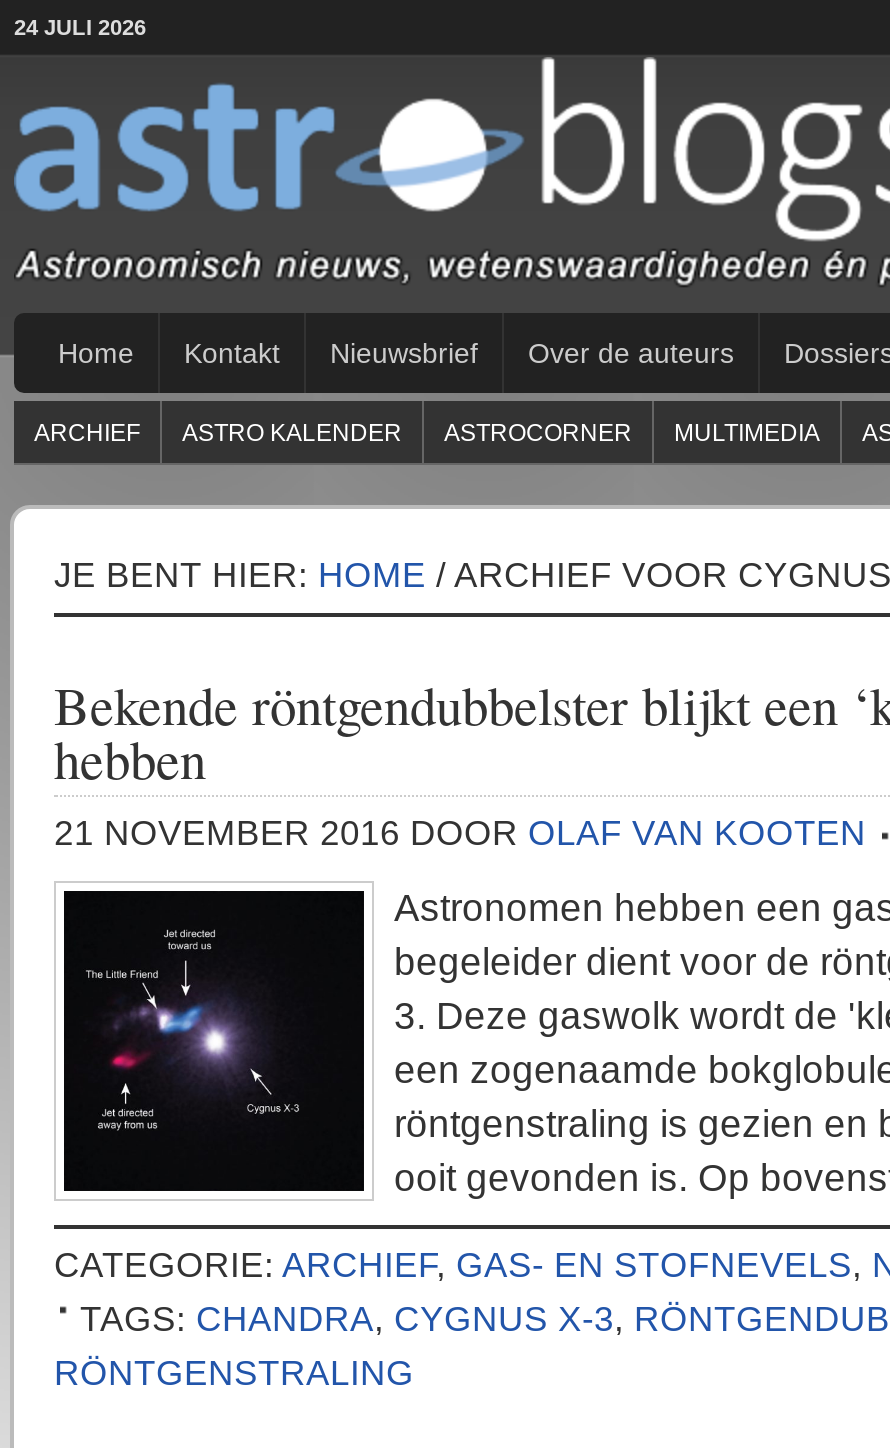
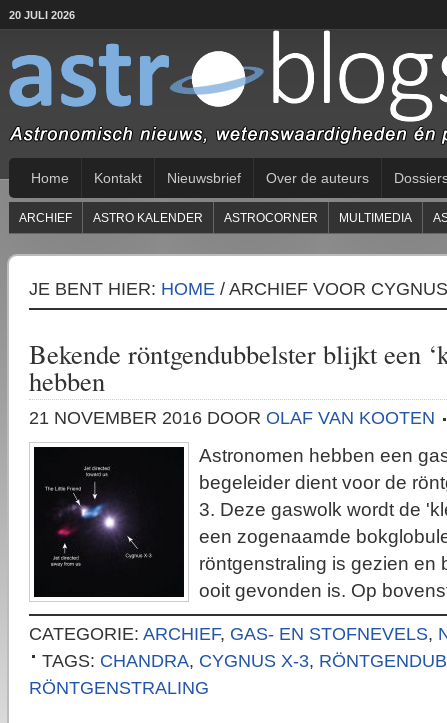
- 24 JULI 2026
+ 20 JULI 2026
